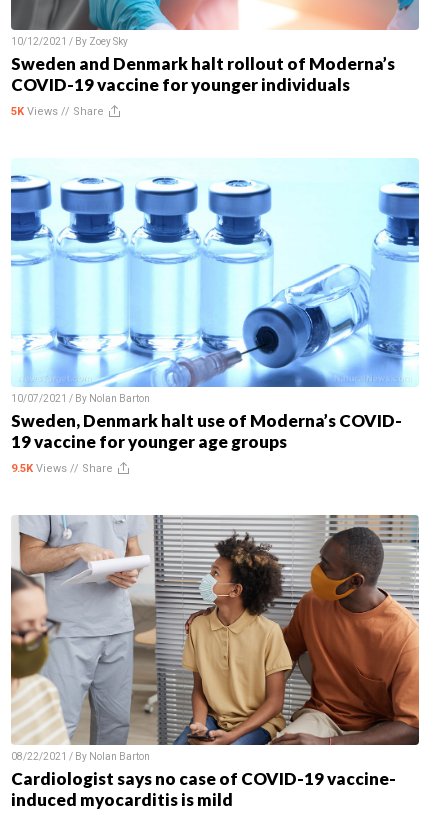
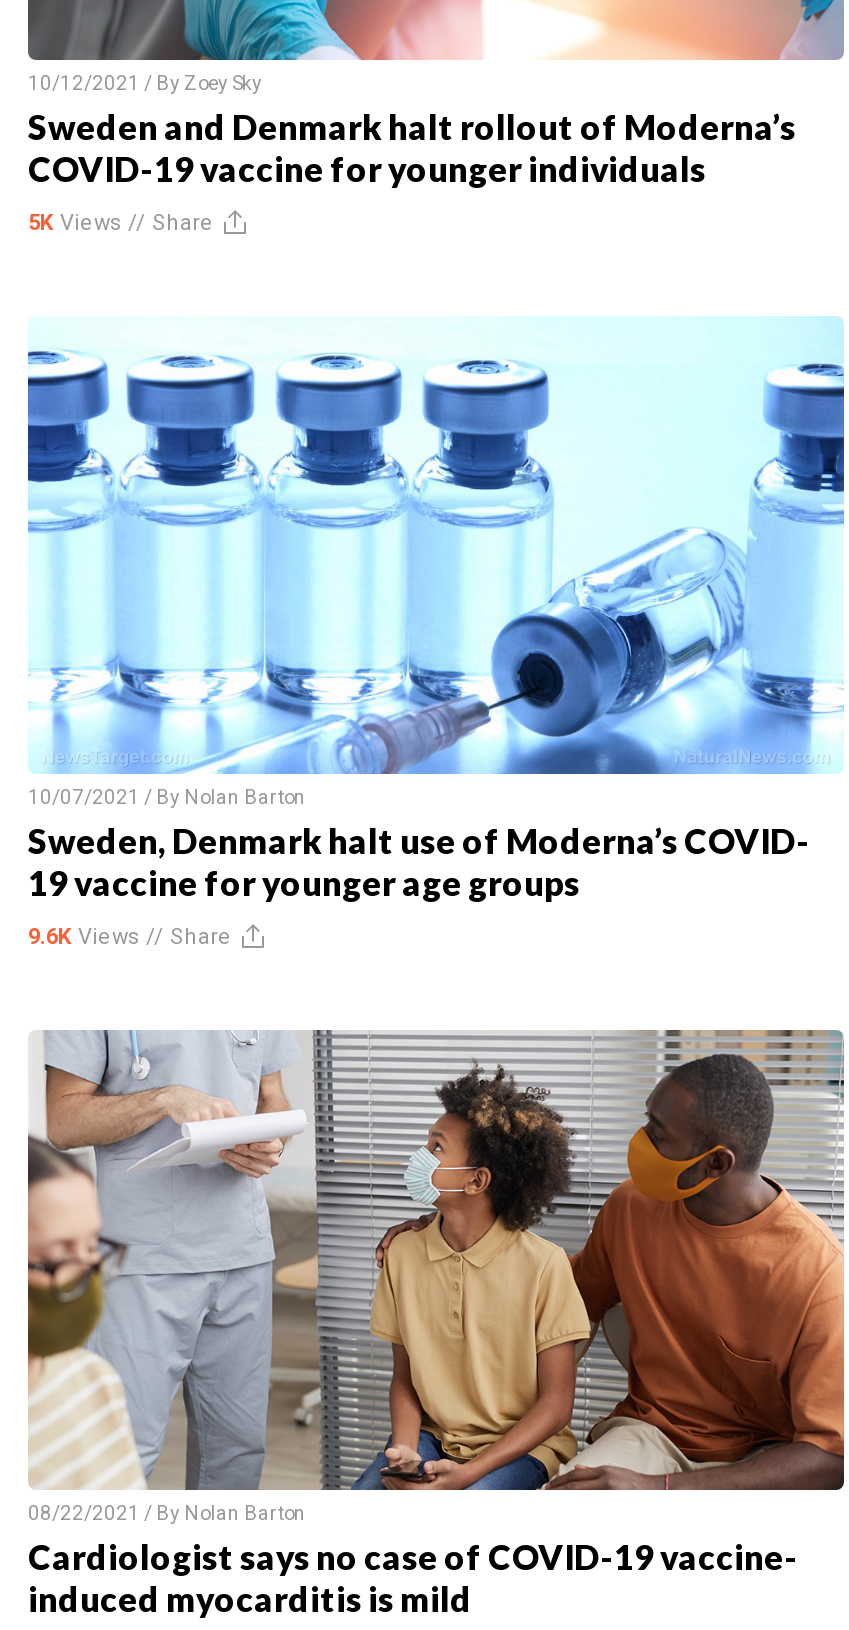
- 9.5K Views // Share
+ 9.6K Views // Share
